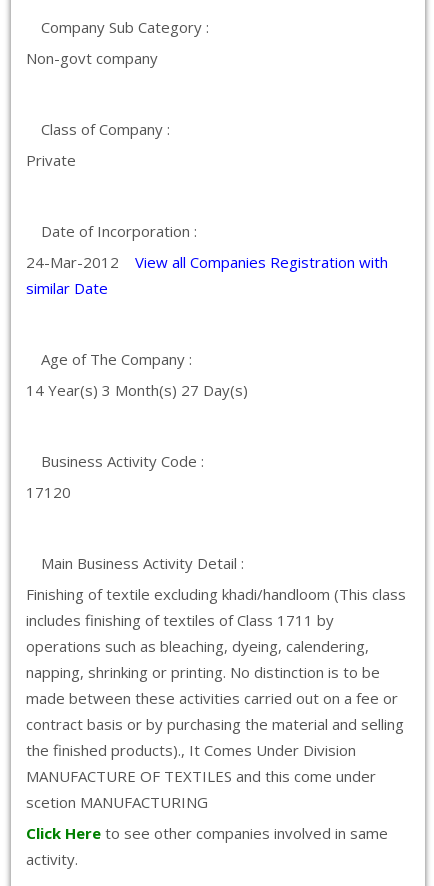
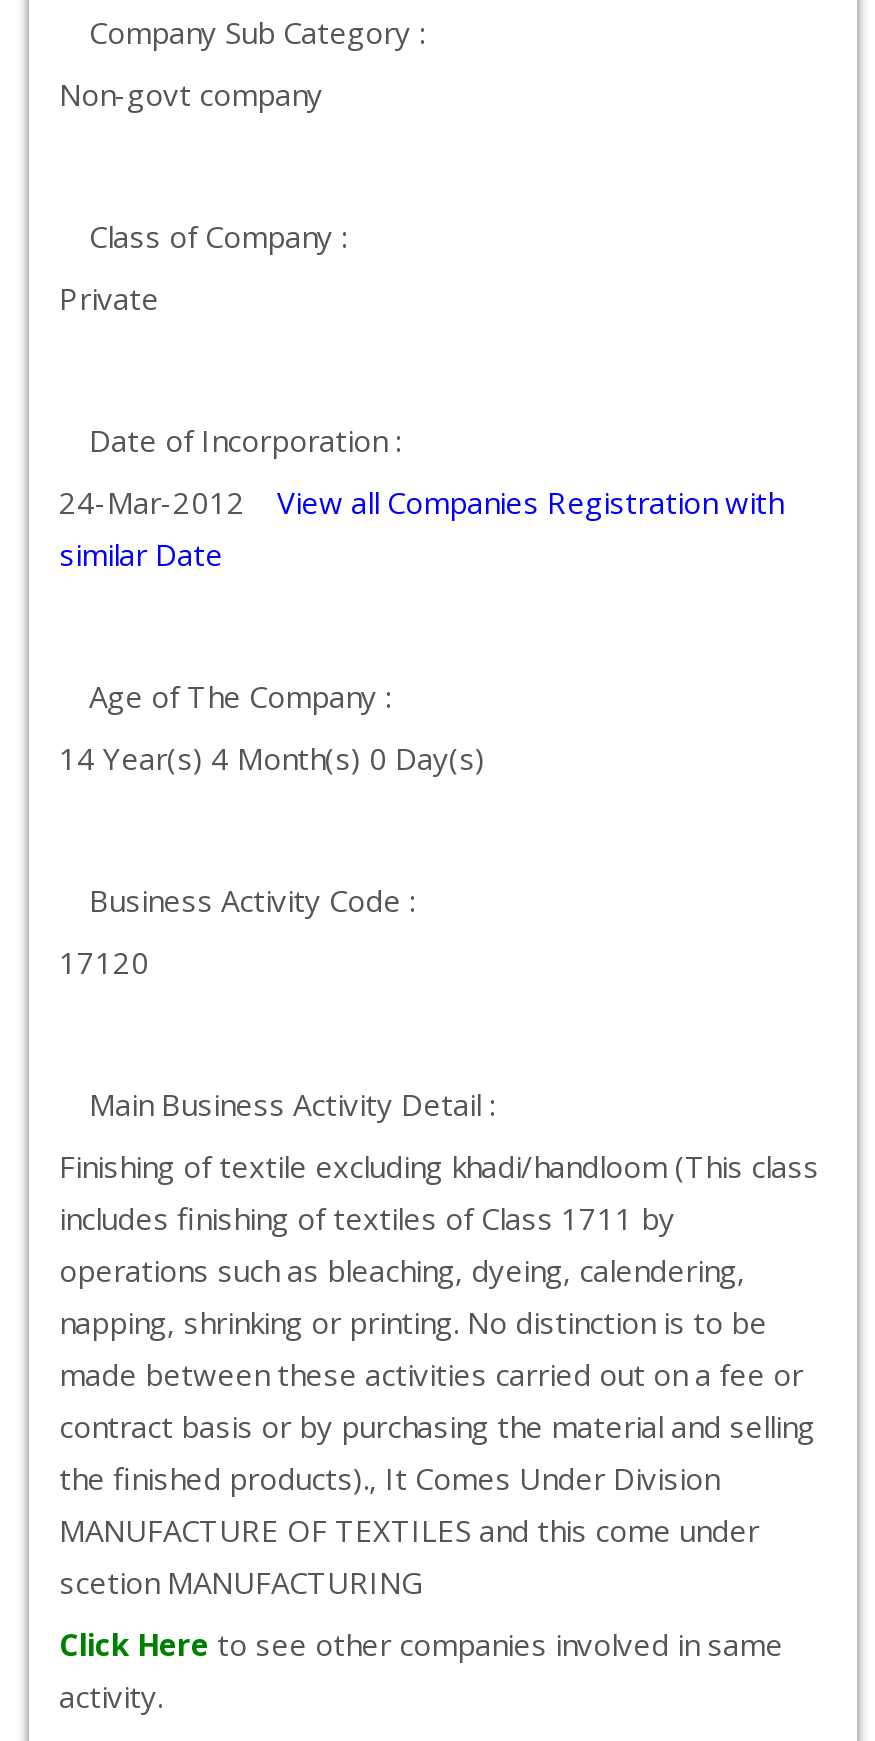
- 14 Year(s) 3 Month(s) 27 Day(s)
+ 14 Year(s) 4 Month(s) 0 Day(s)
